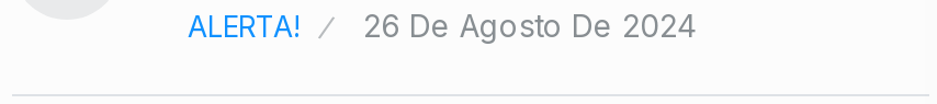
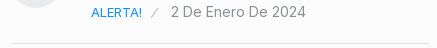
- ALERTA! 26 De Agosto De 2024
+ ALERTA! 2 De Enero De 2024
